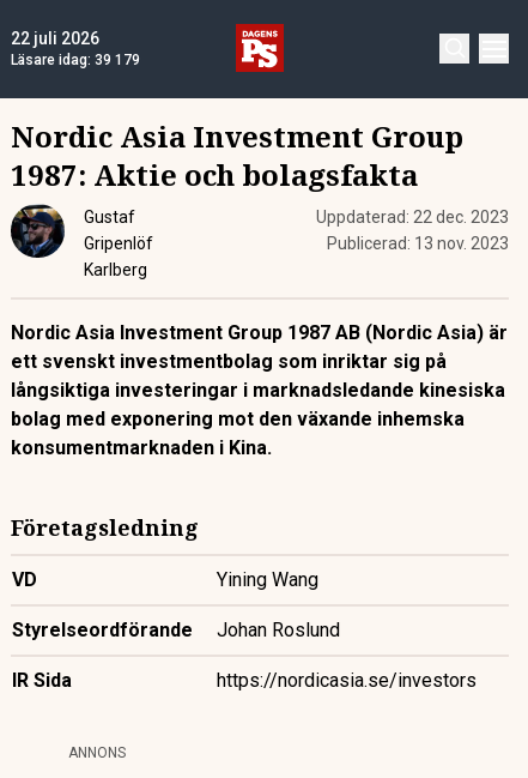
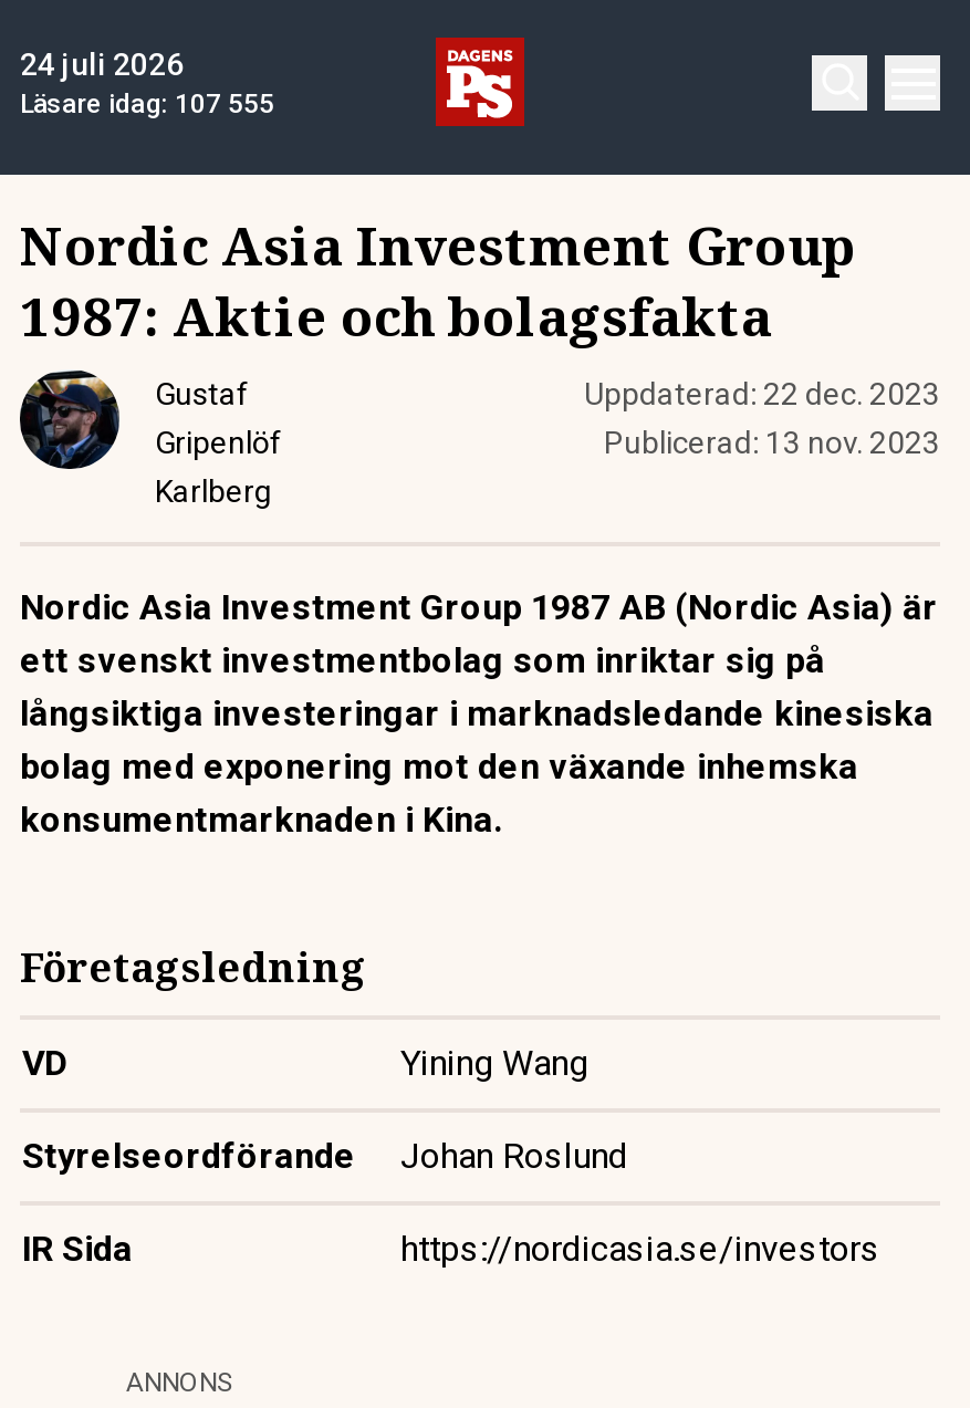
- 22 juli 2026
+ 24 juli 2026

- Läsare idag: 39 179
+ Läsare idag: 107 555
